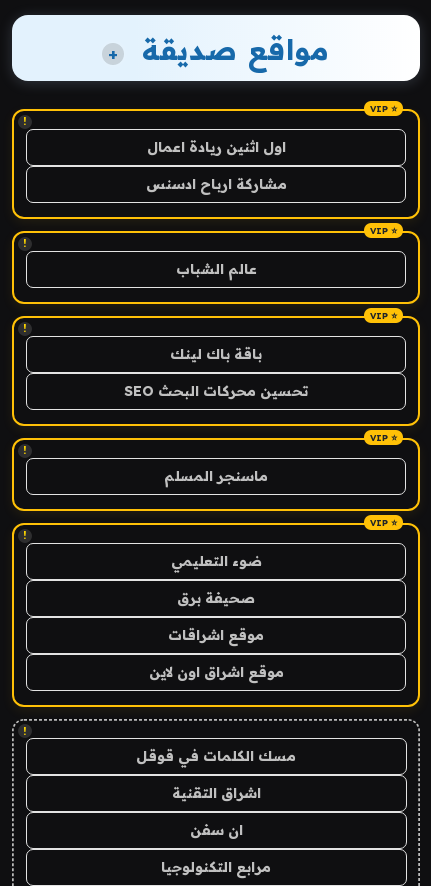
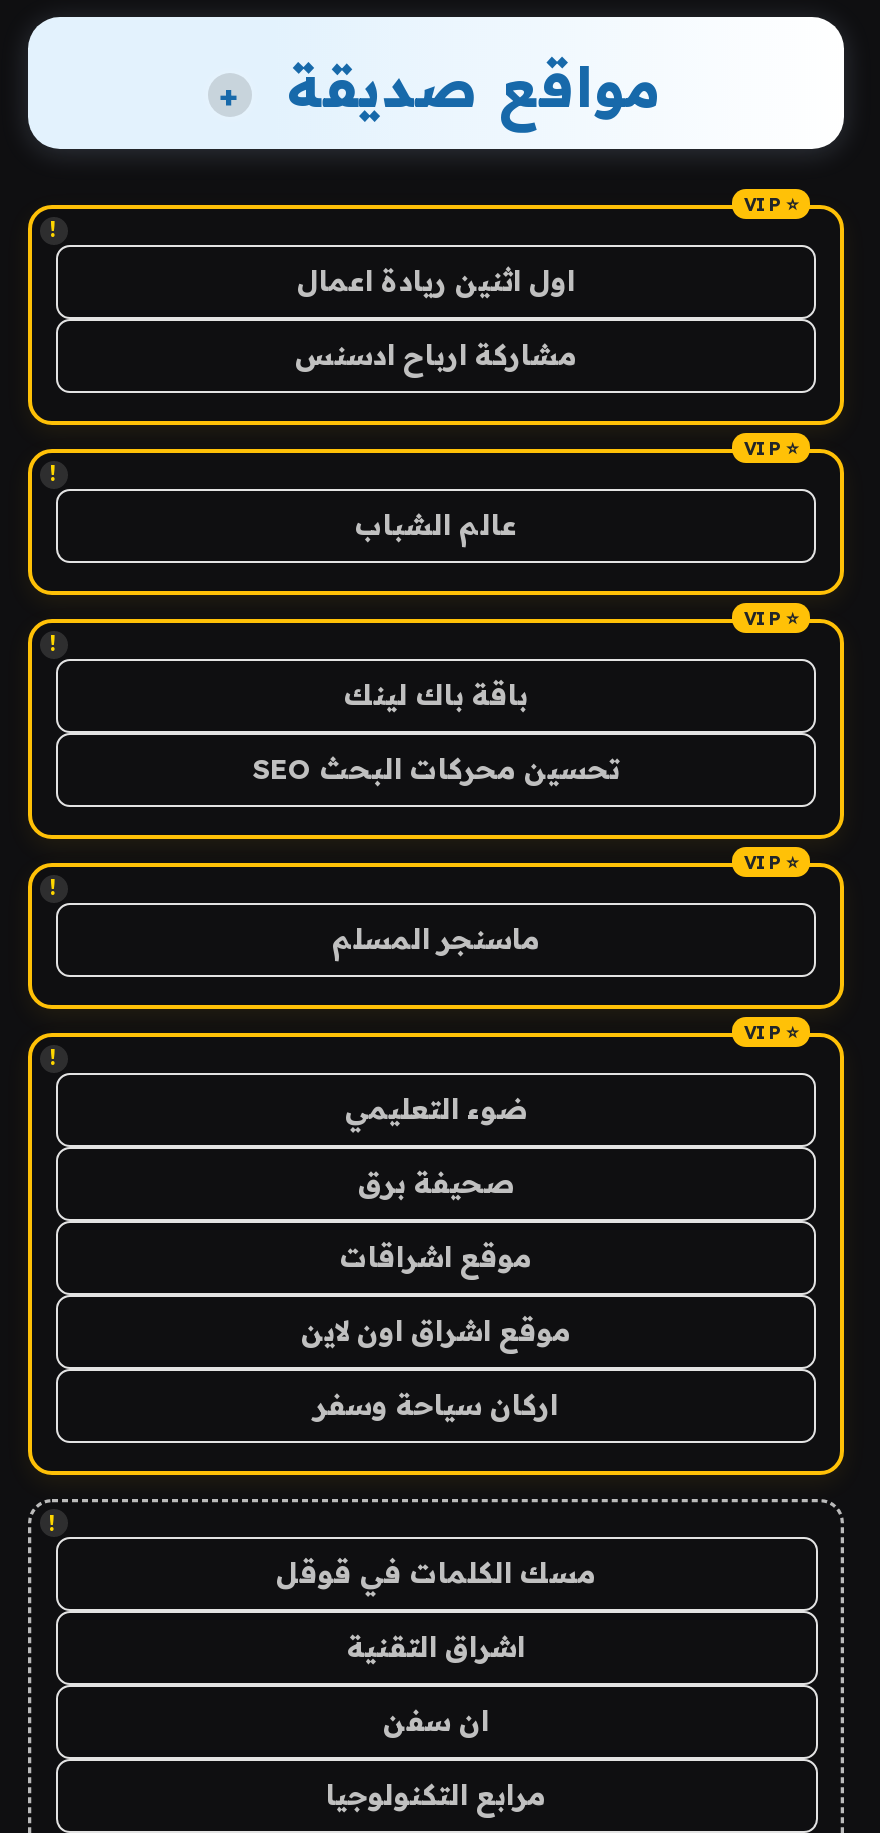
+ اركان سياحة وسفر
